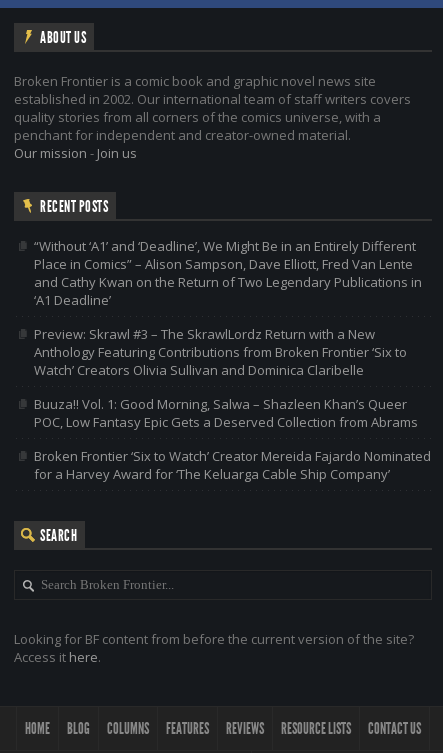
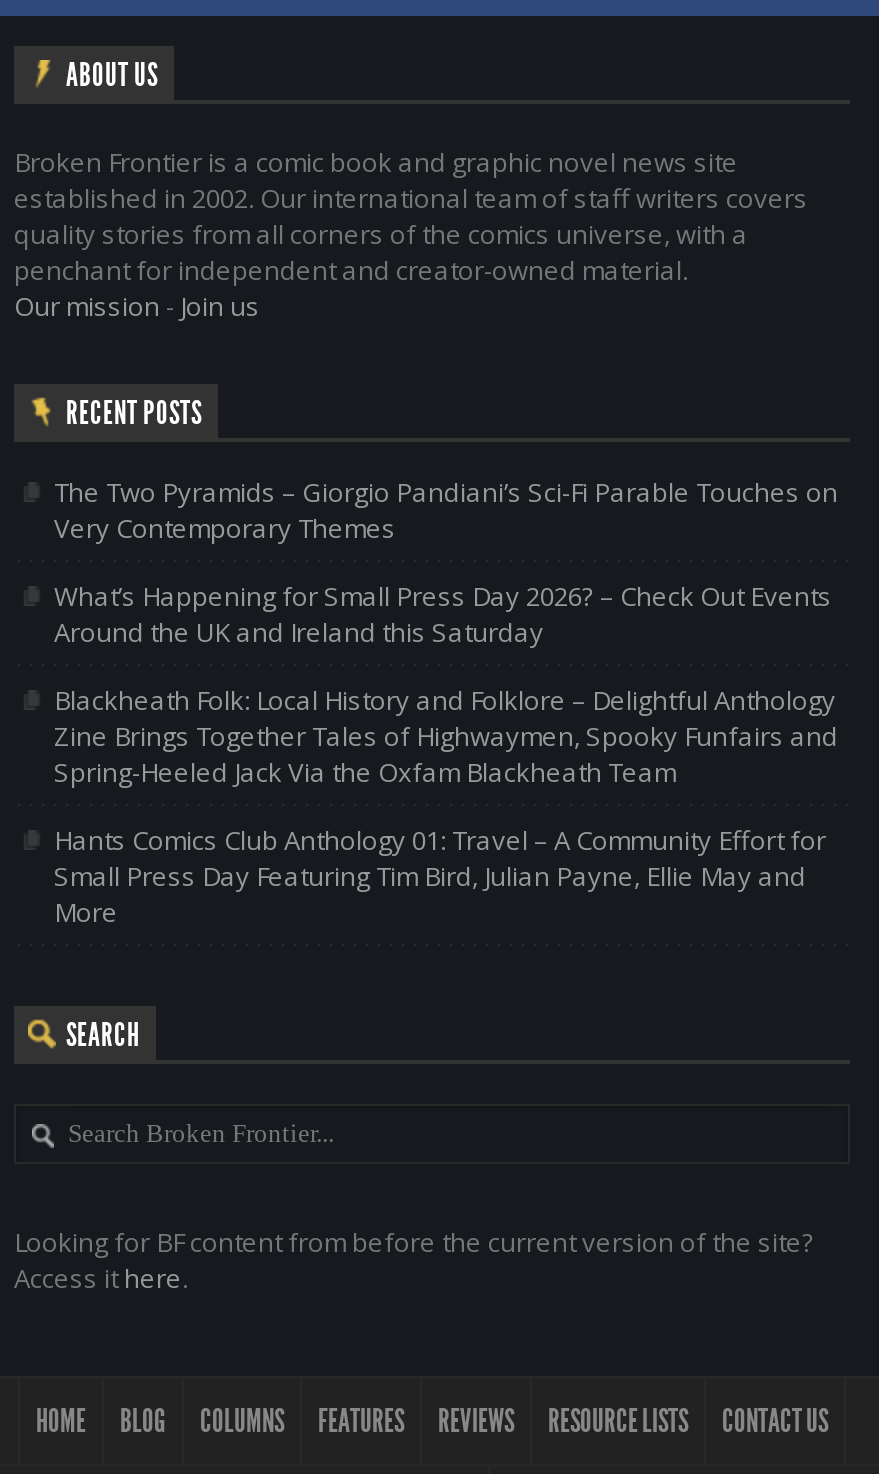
- “Without ‘A1’ and ‘Deadline’, We Might Be in an Entirely Different
- Place in Comics” – Alison Sampson, Dave Elliott, Fred Van Lente
- and Cathy Kwan on the Return of Two Legendary Publications in
- ‘A1 Deadline’
+ The Two Pyramids – Giorgio Pandiani’s Sci-Fi Parable Touches on
+ Very Contemporary Themes

- Preview: Skrawl #3 – The SkrawlLordz Return with a New
- Anthology Featuring Contributions from Broken Frontier ‘Six to
- Watch’ Creators Olivia Sullivan and Dominica Claribelle
+ What’s Happening for Small Press Day 2026? – Check Out Events
+ Around the UK and Ireland this Saturday

- Buuza!! Vol. 1: Good Morning, Salwa – Shazleen Khan’s Queer
- POC, Low Fantasy Epic Gets a Deserved Collection from Abrams
+ Blackheath Folk: Local History and Folklore – Delightful Anthology
+ Zine Brings Together Tales of Highwaymen, Spooky Funfairs and
+ Spring-Heeled Jack Via the Oxfam Blackheath Team

- Broken Frontier ‘Six to Watch’ Creator Mereida Fajardo Nominated
- for a Harvey Award for ‘The Keluarga Cable Ship Company’
+ Hants Comics Club Anthology 01: Travel – A Community Effort for
+ Small Press Day Featuring Tim Bird, Julian Payne, Ellie May and
+ More
